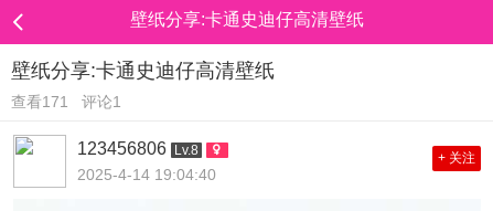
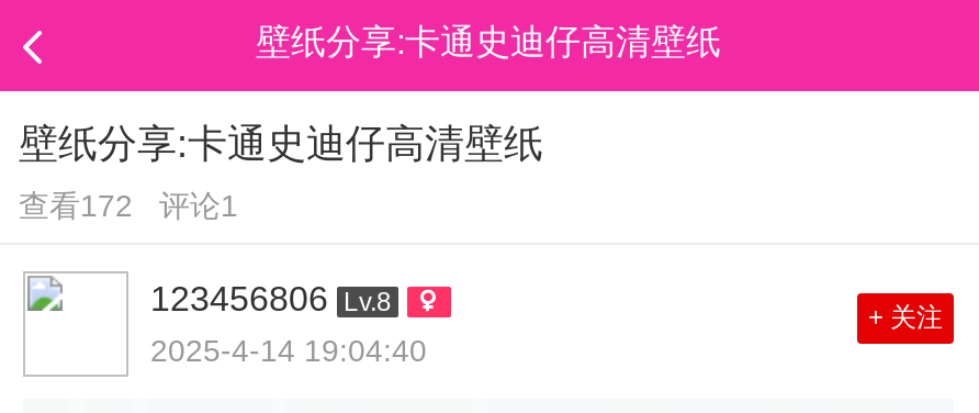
- 查看171 评论1
+ 查看172 评论1
